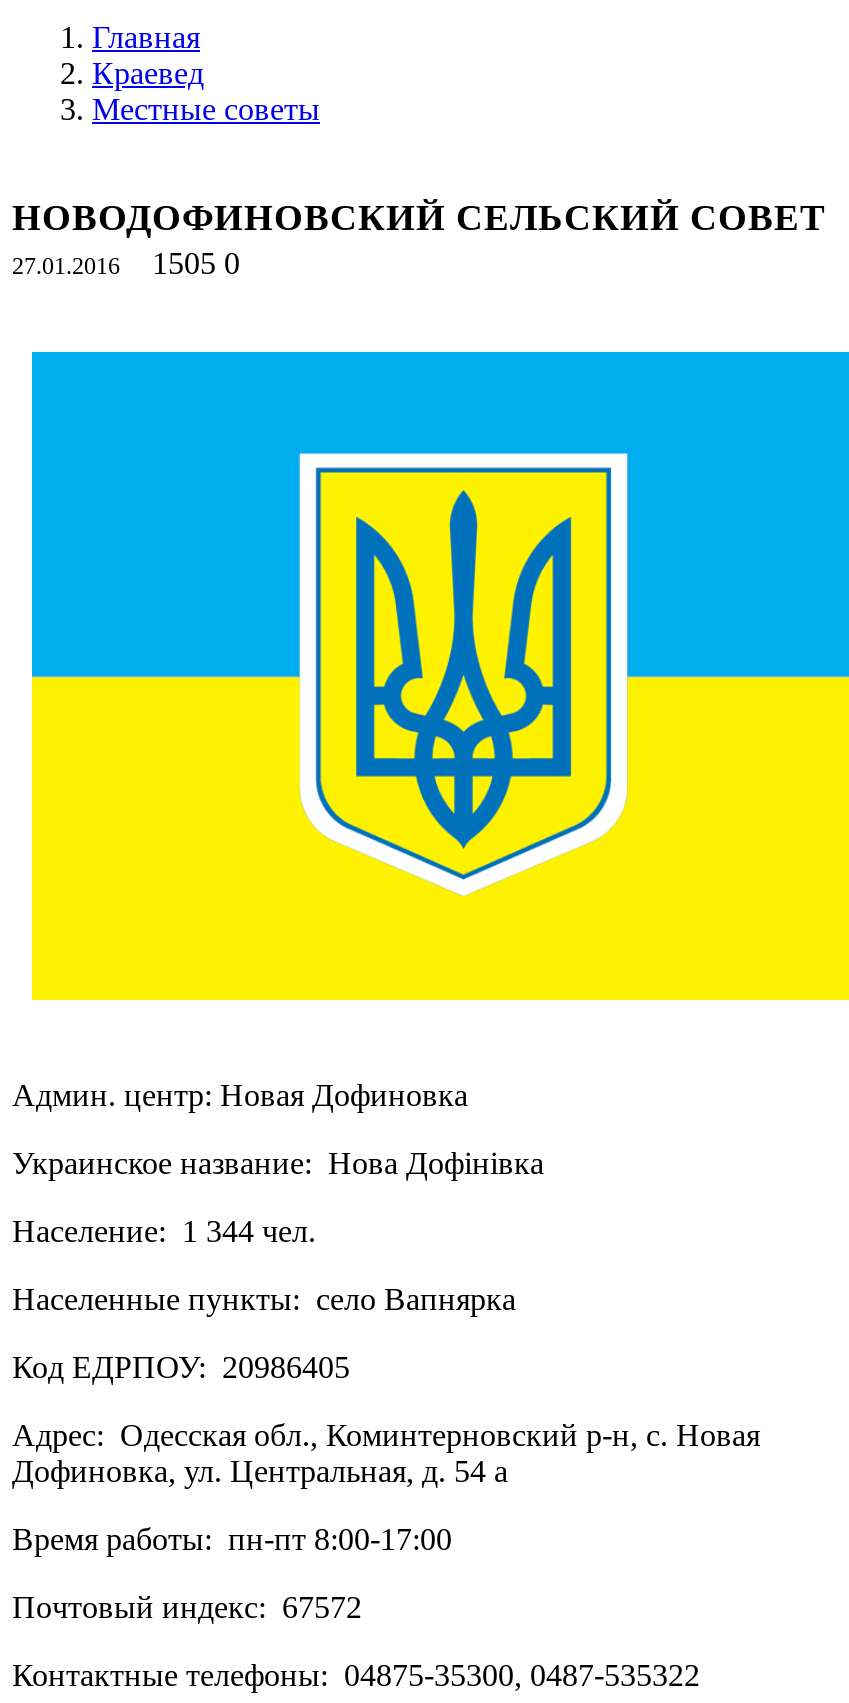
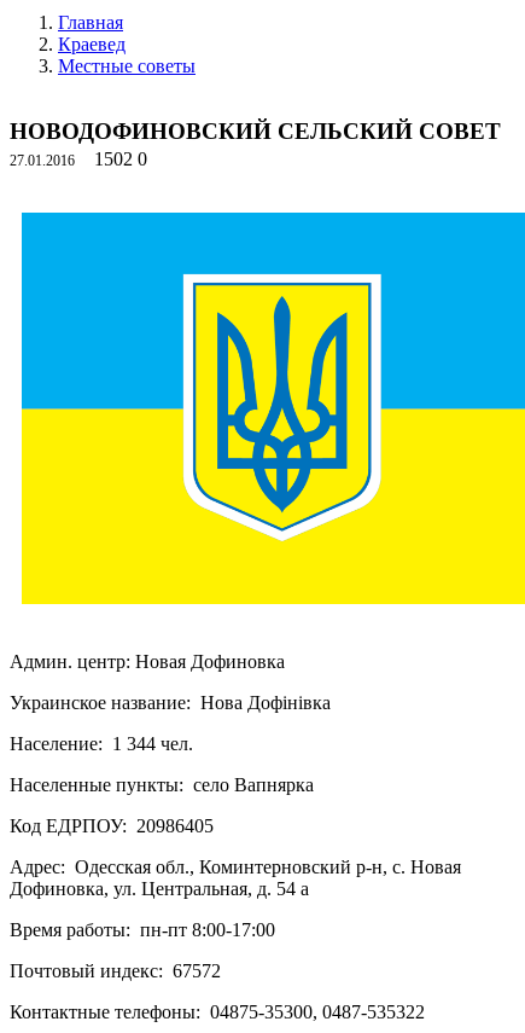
- 27.01.2016 1505 0
+ 27.01.2016 1502 0
